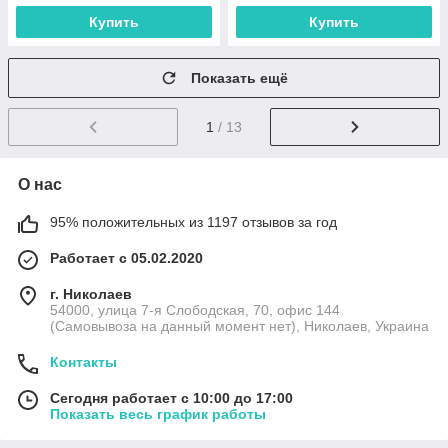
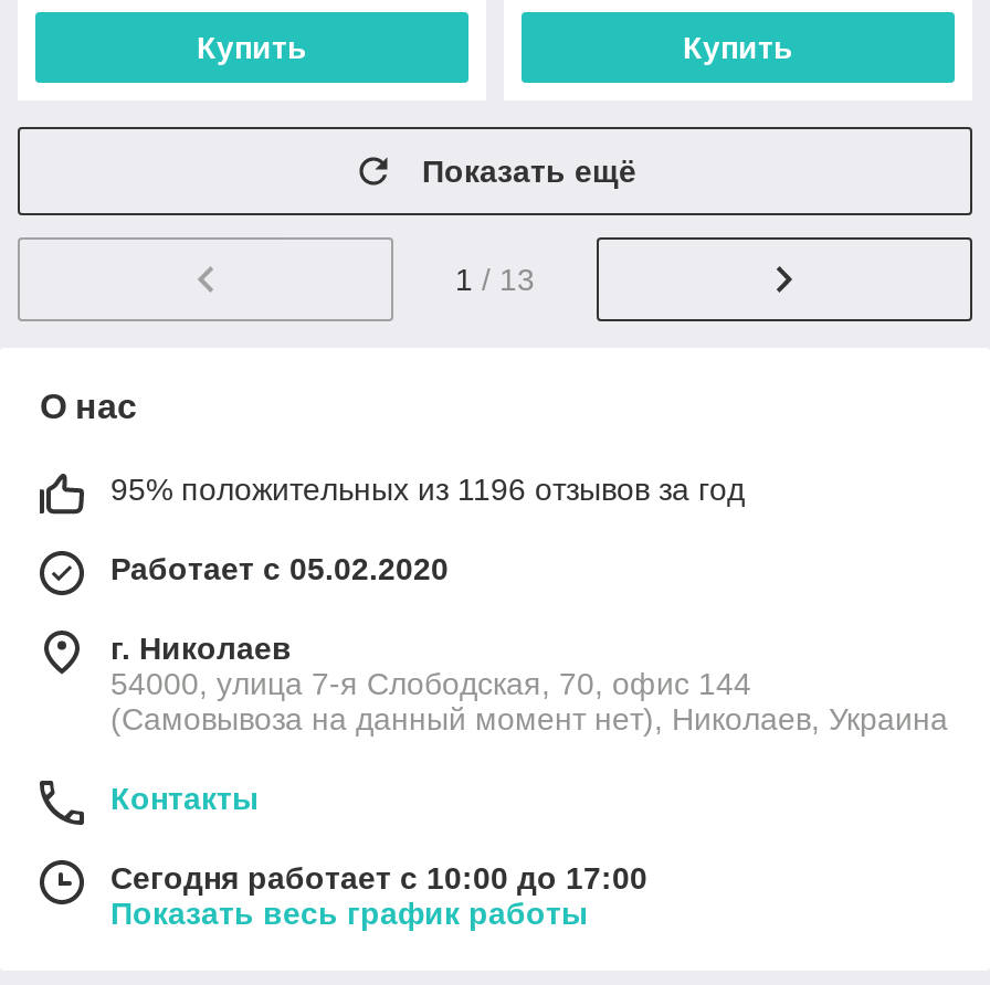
- 95% положительных из 1197 отзывов за год
+ 95% положительных из 1196 отзывов за год
